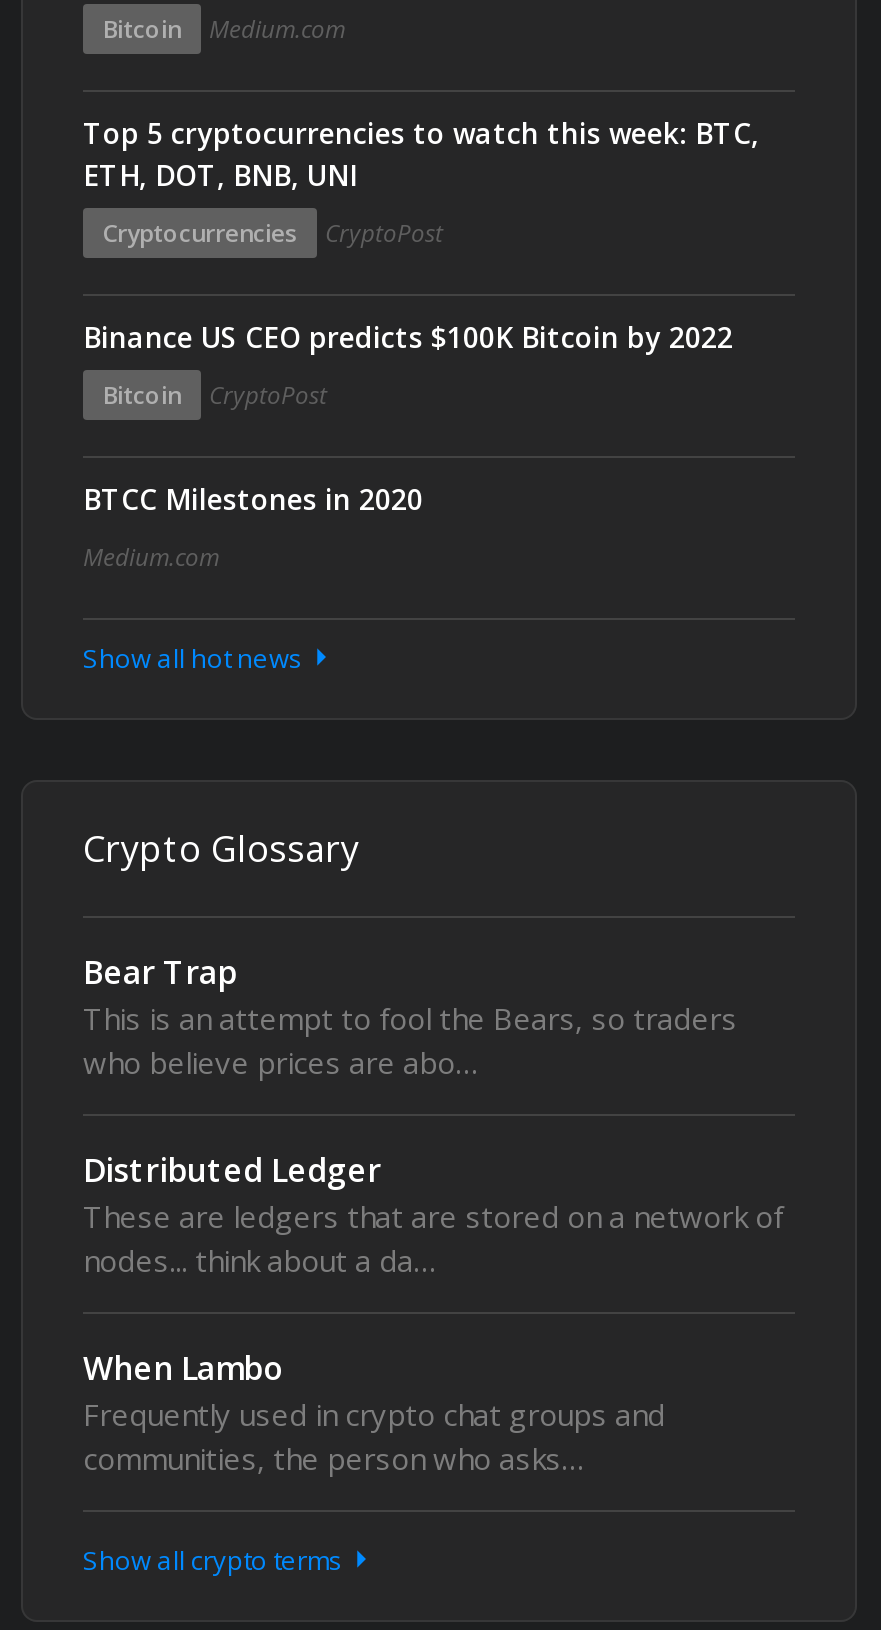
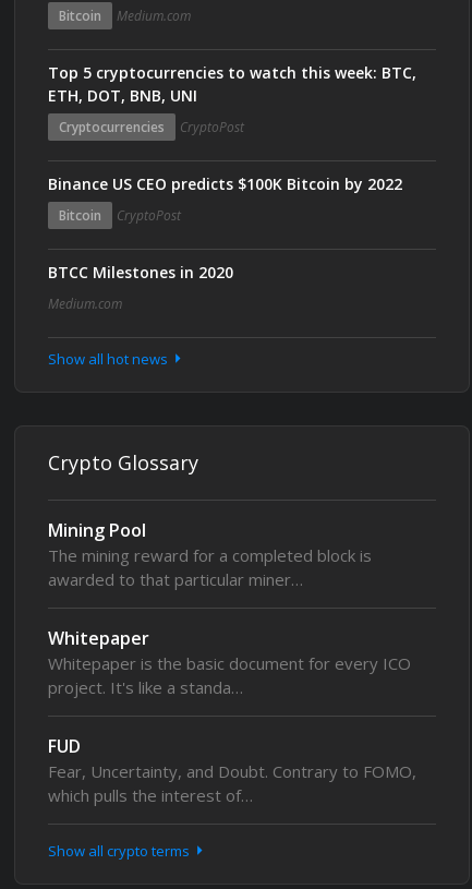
- Bear Trap
- This is an attempt to fool the Bears, so traders
- who believe prices are abo…
+ Mining Pool
+ The mining reward for a completed block is
+ awarded to that particular miner…

- Distributed Ledger
- These are ledgers that are stored on a network of
- nodes... think about a da…
+ Whitepaper
+ Whitepaper is the basic document for every ICO
+ project. It's like a standa…

- When Lambo
- Frequently used in crypto chat groups and
- communities, the person who asks…
+ FUD
+ Fear, Uncertainty, and Doubt. Contrary to FOMO,
+ which pulls the interest of…
